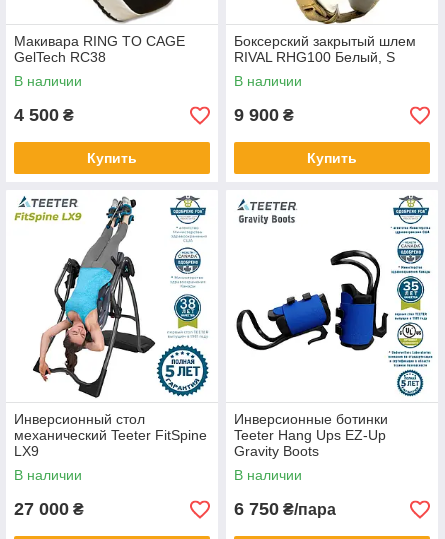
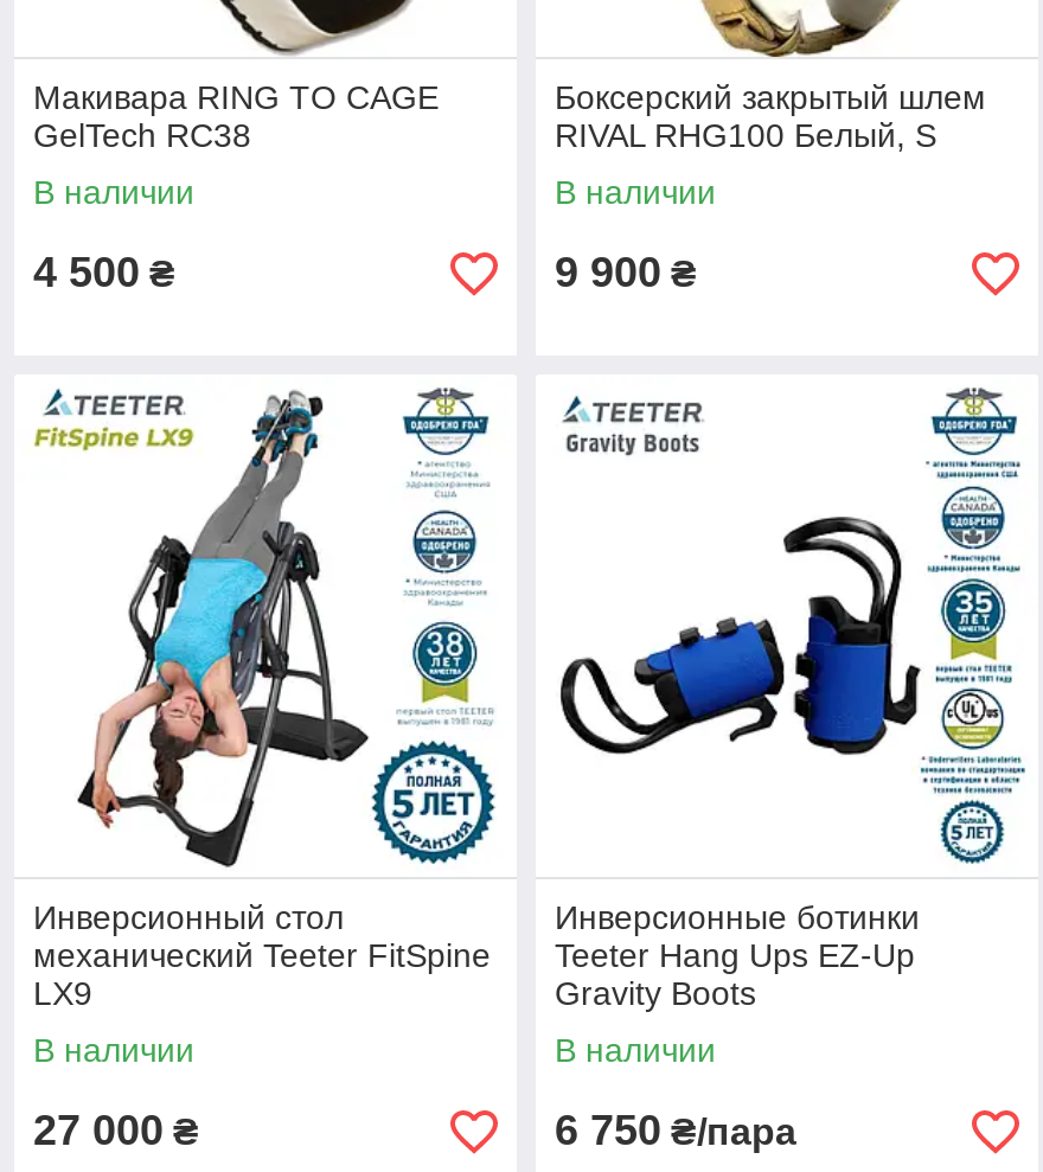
- Купить

- Купить
